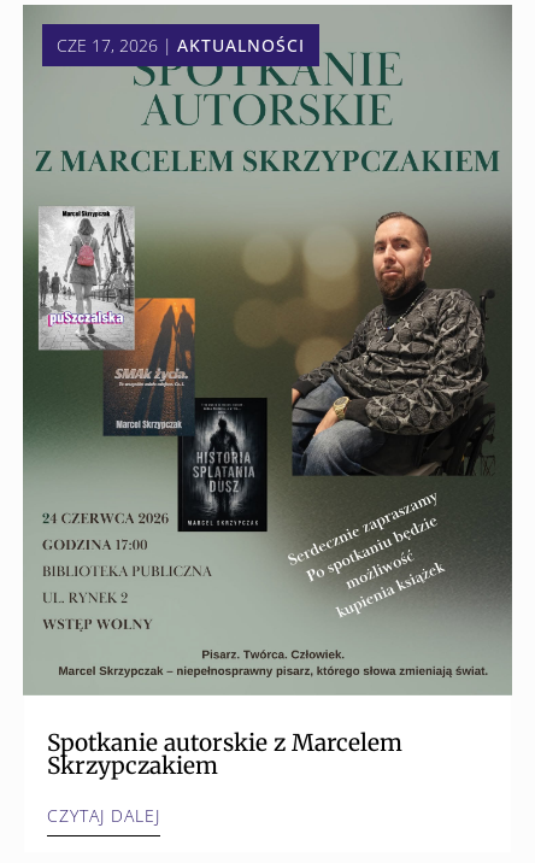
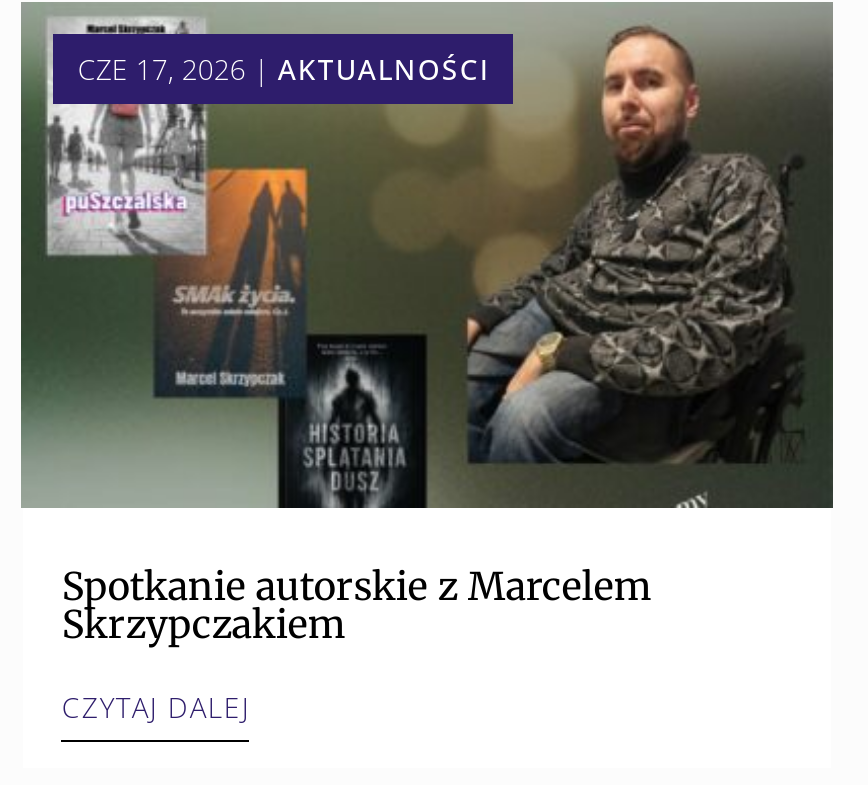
- [image]
+ [image]
